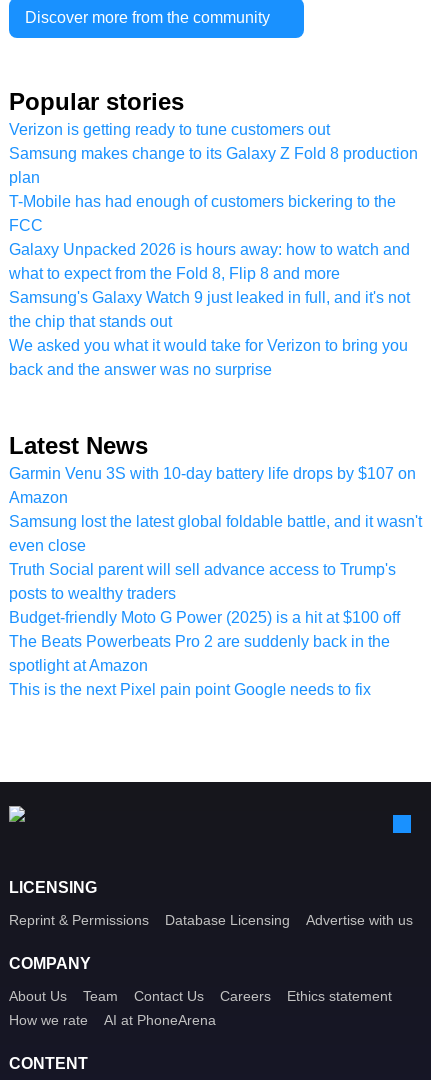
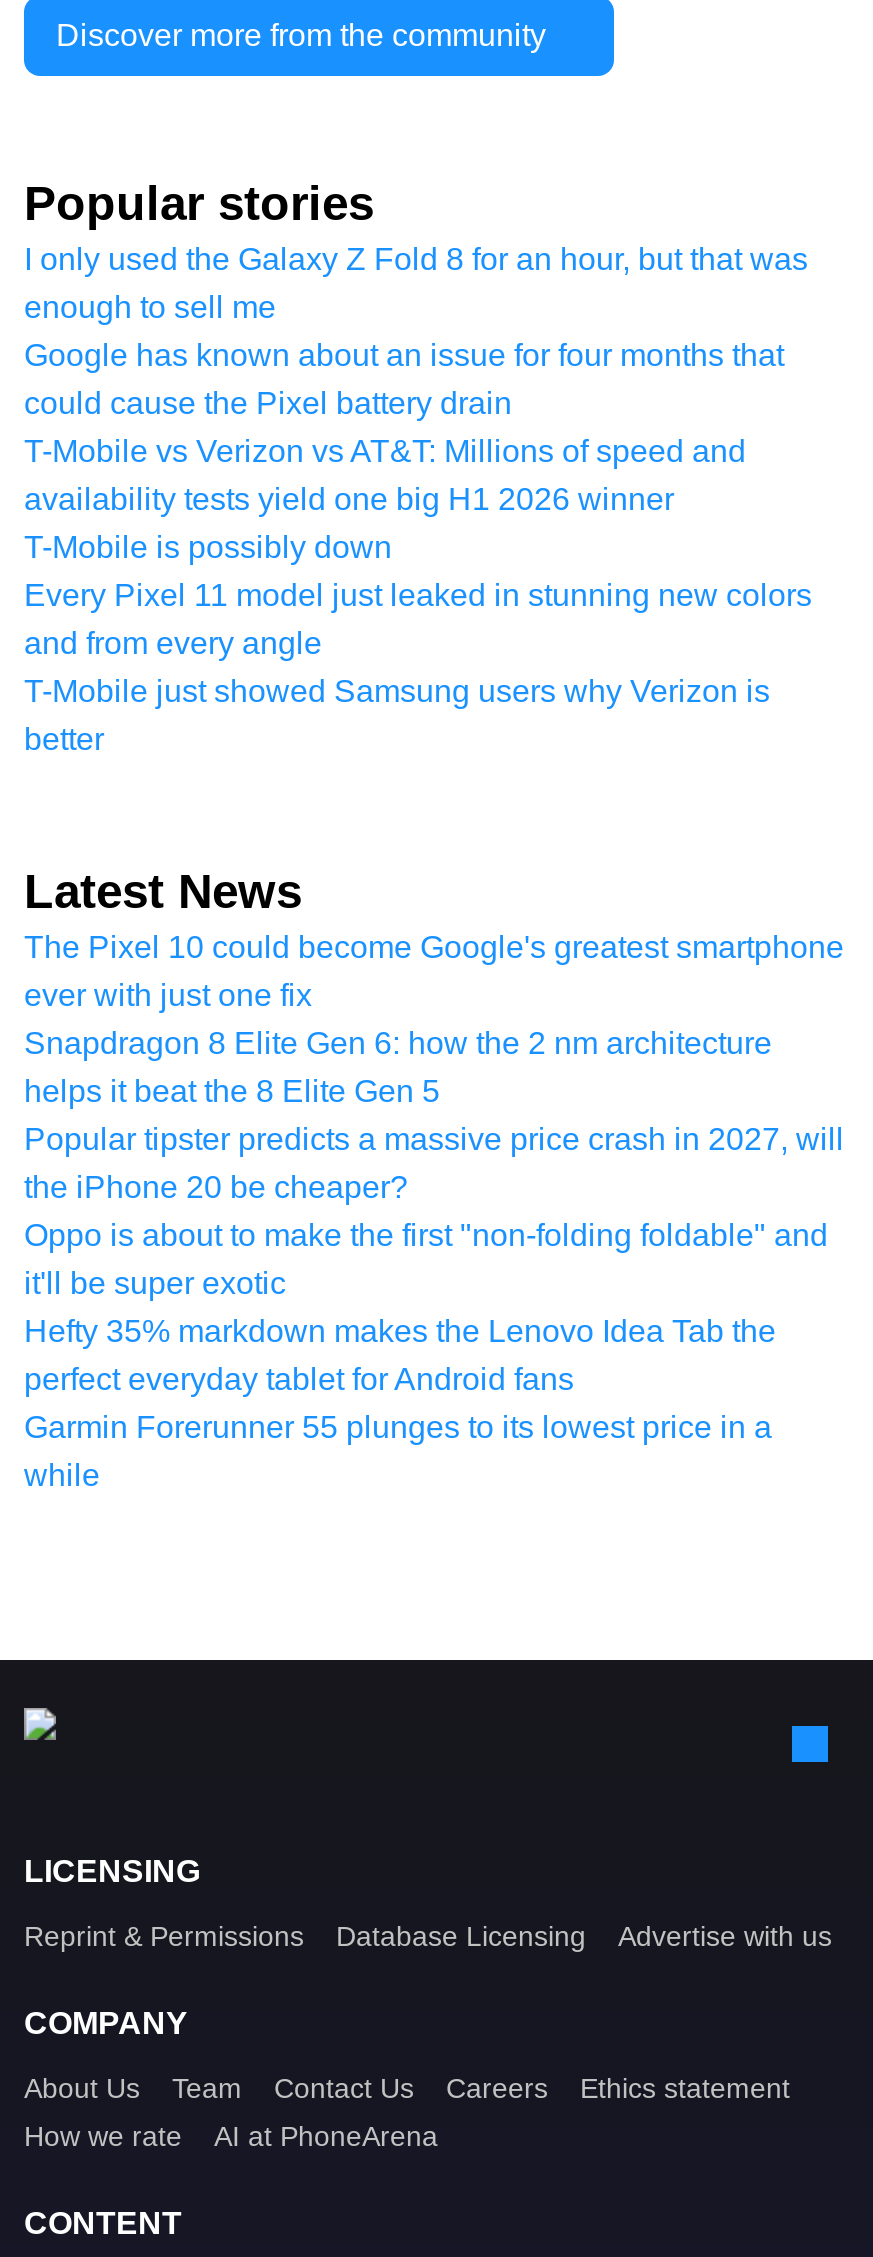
- Verizon is getting ready to tune customers out
- Samsung makes change to its Galaxy Z Fold 8 production
- plan
- T-Mobile has had enough of customers bickering to the
- FCC
- Galaxy Unpacked 2026 is hours away: how to watch and
- what to expect from the Fold 8, Flip 8 and more
- Samsung's Galaxy Watch 9 just leaked in full, and it's not
- the chip that stands out
- We asked you what it would take for Verizon to bring you
- back and the answer was no surprise
+ I only used the Galaxy Z Fold 8 for an hour, but that was
+ enough to sell me
+ Google has known about an issue for four months that
+ could cause the Pixel battery drain
+ T-Mobile vs Verizon vs AT&T: Millions of speed and
+ availability tests yield one big H1 2026 winner
+ T-Mobile is possibly down
+ Every Pixel 11 model just leaked in stunning new colors
+ and from every angle
+ T-Mobile just showed Samsung users why Verizon is
+ better

- Garmin Venu 3S with 10-day battery life drops by $107 on
- Amazon
- Samsung lost the latest global foldable battle, and it wasn't
- even close
- Truth Social parent will sell advance access to Trump's
- posts to wealthy traders
- Budget-friendly Moto G Power (2025) is a hit at $100 off
- The Beats Powerbeats Pro 2 are suddenly back in the
- spotlight at Amazon
- This is the next Pixel pain point Google needs to fix
+ The Pixel 10 could become Google's greatest smartphone
+ ever with just one fix
+ Snapdragon 8 Elite Gen 6: how the 2 nm architecture
+ helps it beat the 8 Elite Gen 5
+ Popular tipster predicts a massive price crash in 2027, will
+ the iPhone 20 be cheaper?
+ Oppo is about to make the first "non-folding foldable" and
+ it'll be super exotic
+ Hefty 35% markdown makes the Lenovo Idea Tab the
+ perfect everyday tablet for Android fans
+ Garmin Forerunner 55 plunges to its lowest price in a
+ while
